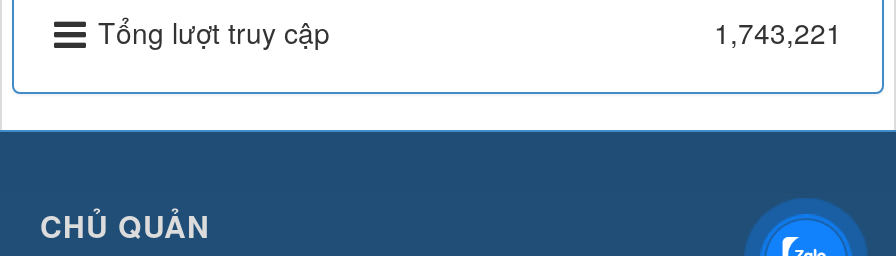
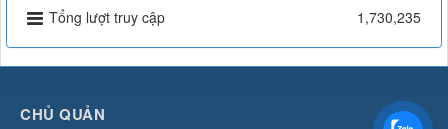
- 1,743,221
+ 1,730,235
